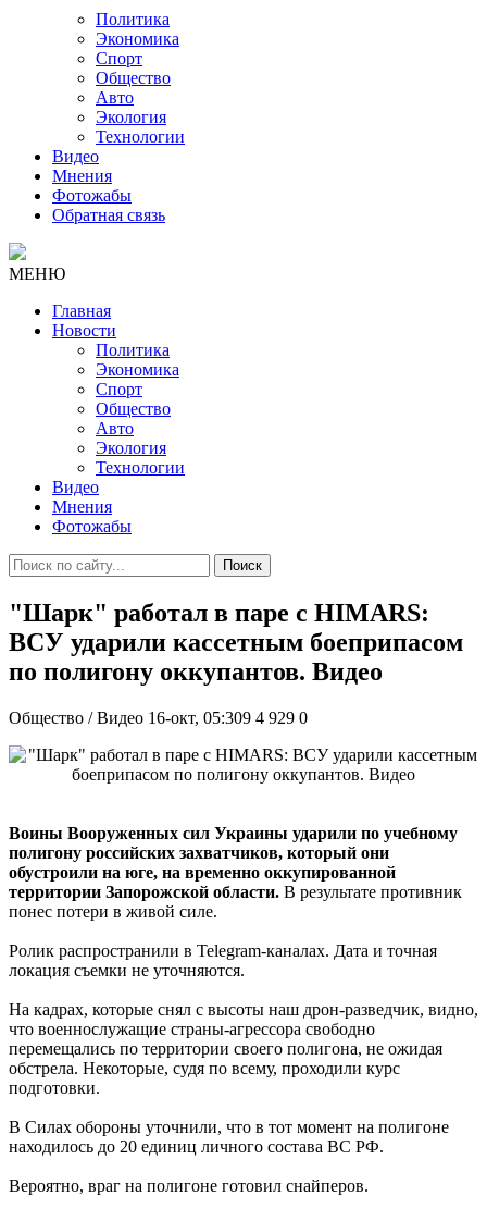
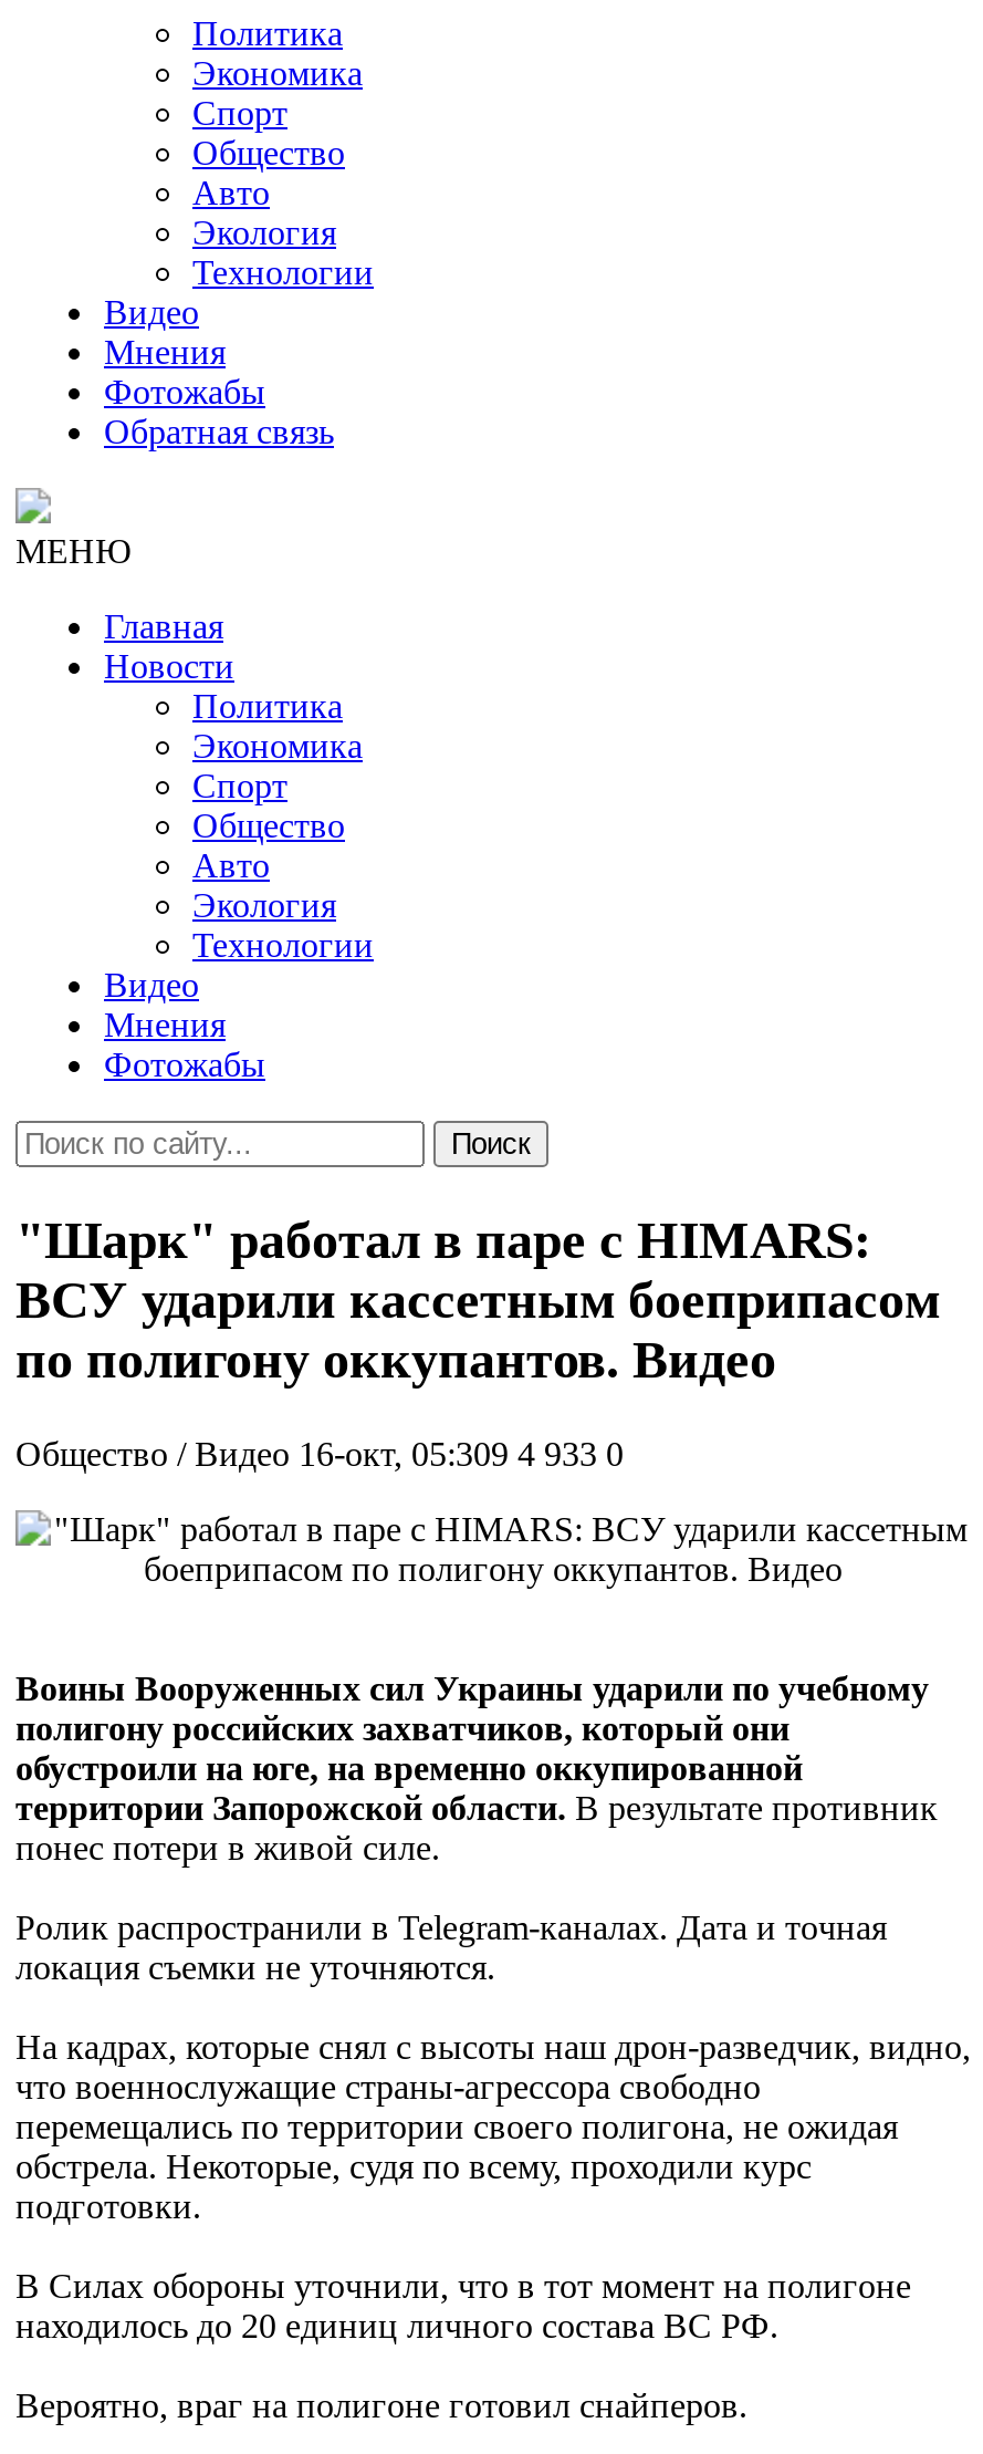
- Общество / Видео 16-окт, 05:309 4 929 0
+ Общество / Видео 16-окт, 05:309 4 933 0
